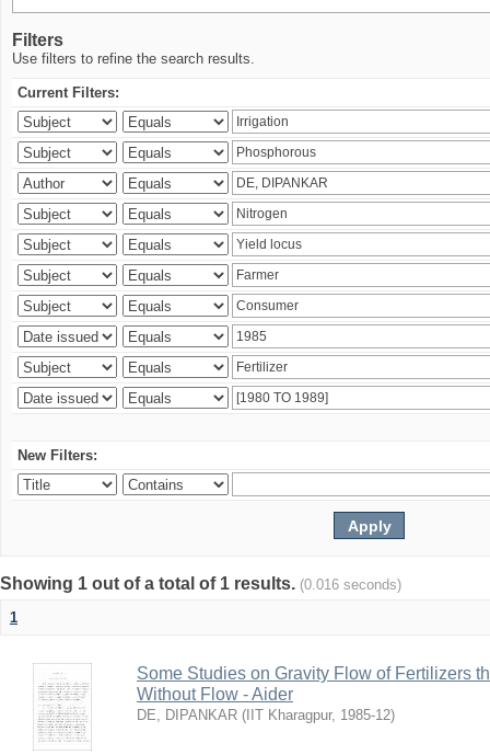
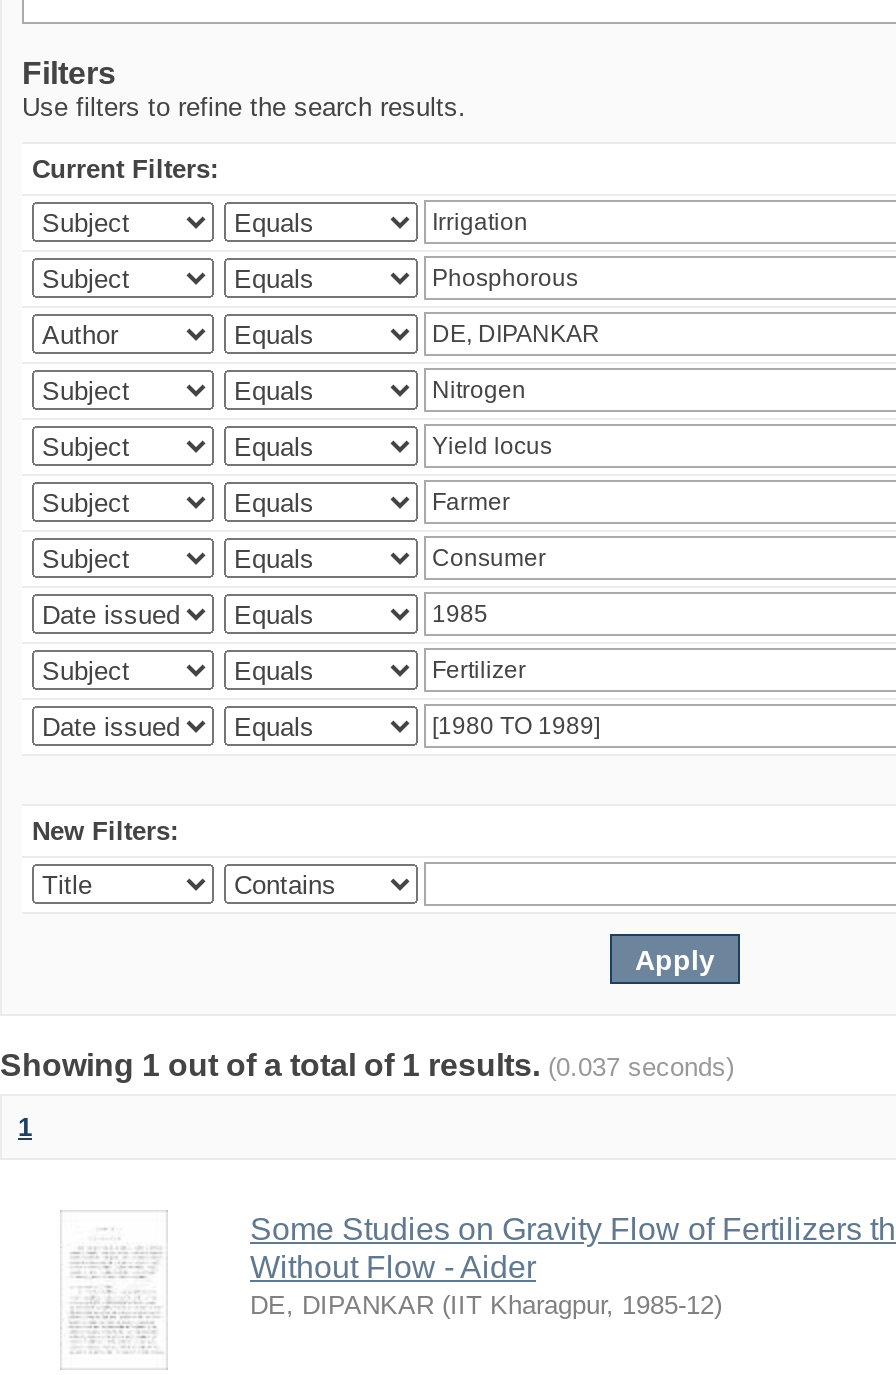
- Showing 1 out of a total of 1 results. (0.016 seconds)
+ Showing 1 out of a total of 1 results. (0.037 seconds)
